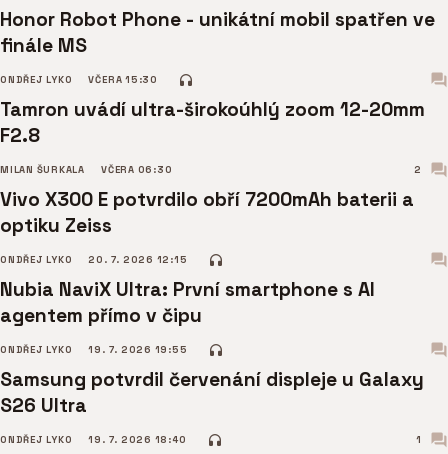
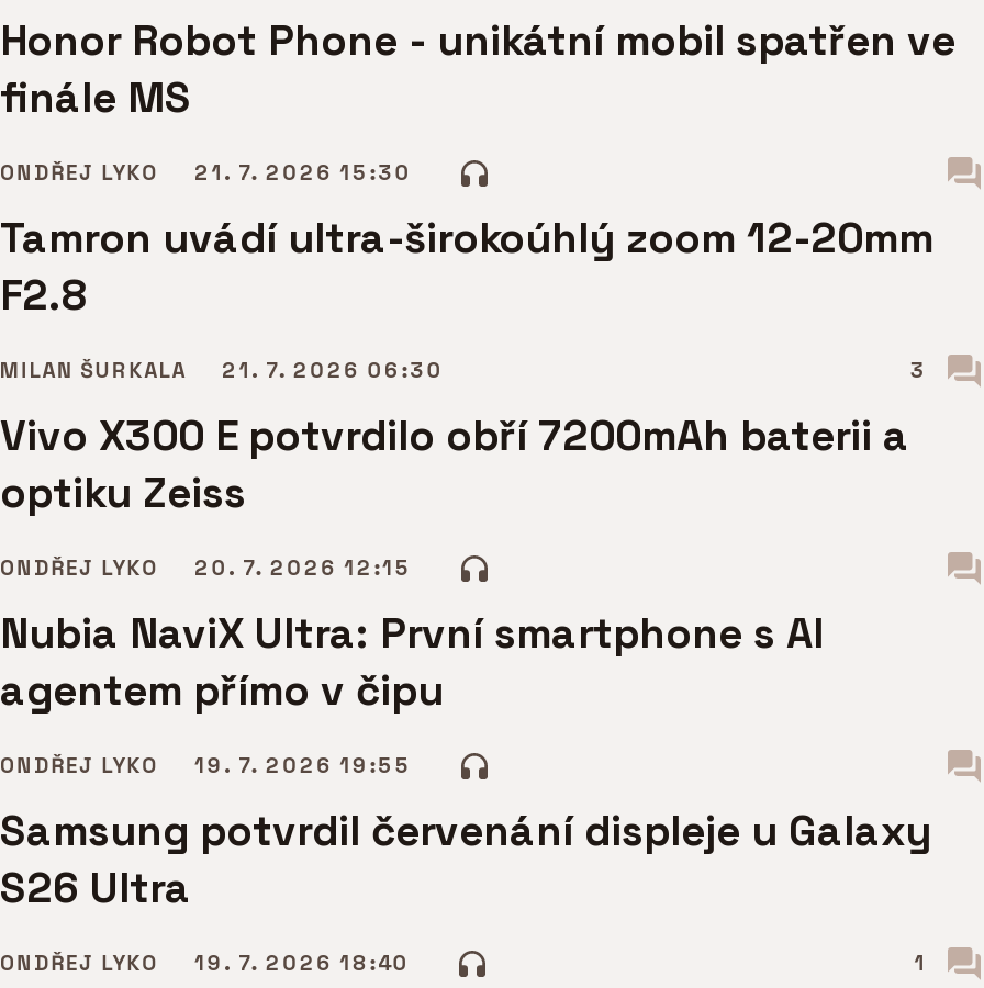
- ONDŘEJ LYKO VČERA 15:30
+ ONDŘEJ LYKO 21. 7. 2026 15:30

- VČERA 06:30
- 2
+ 21. 7. 2026 06:30
+ 3
